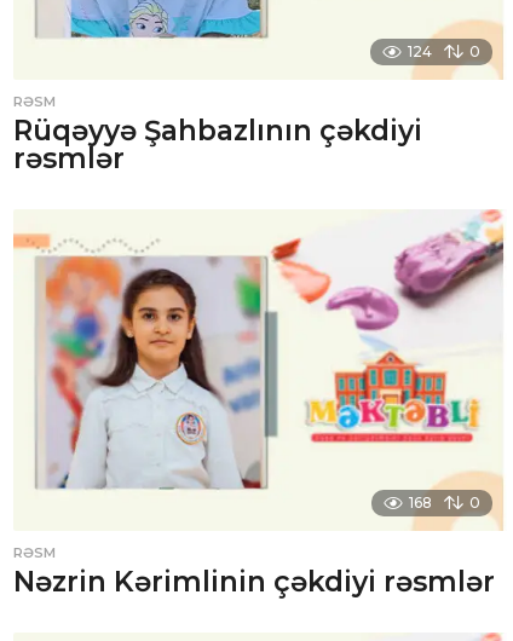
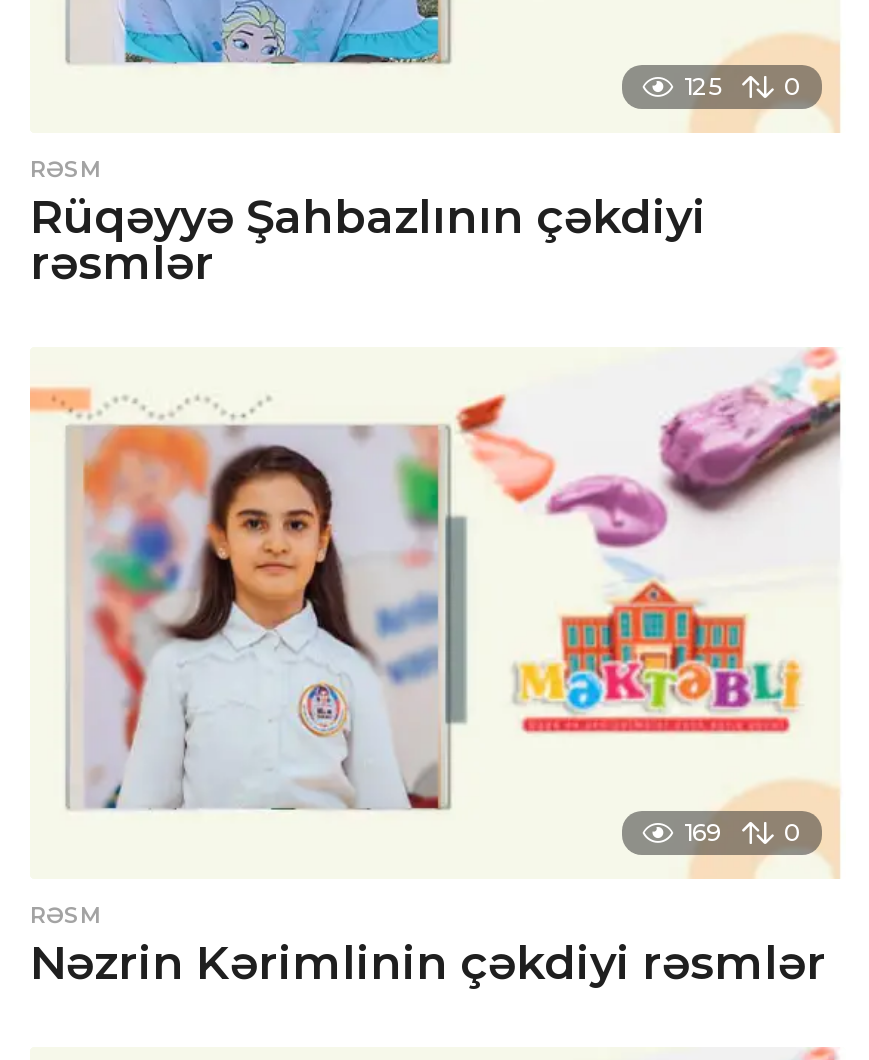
- 124
+ 125

- 168
+ 169
